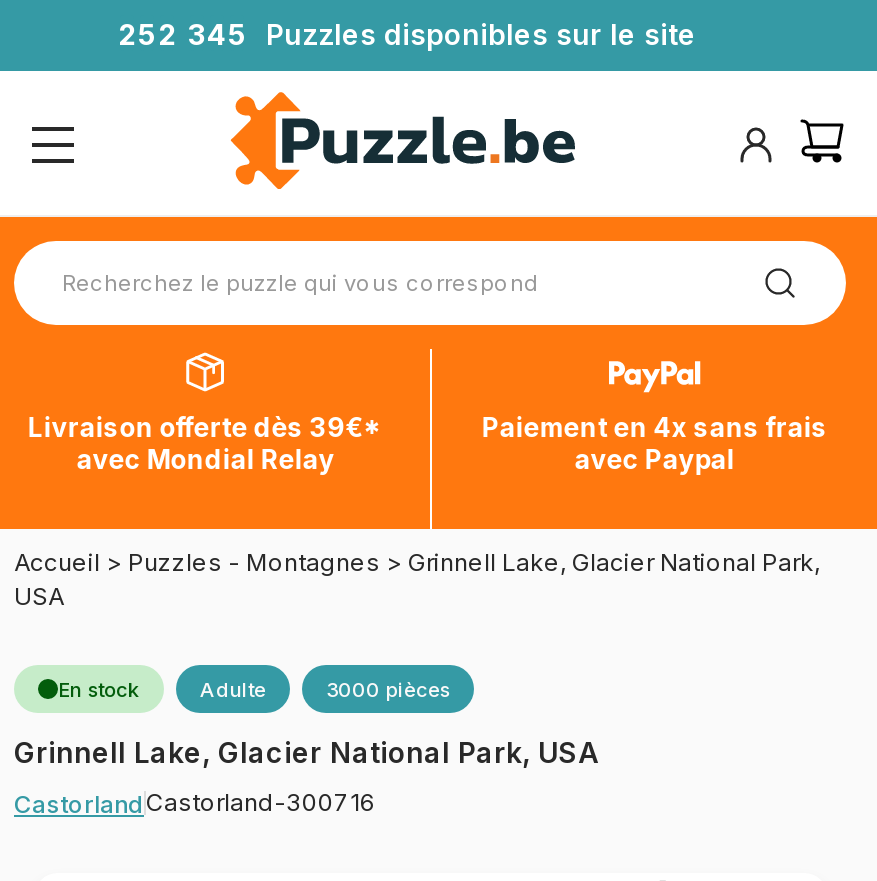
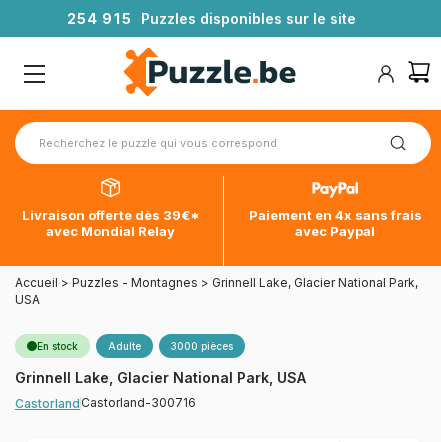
- 25 2 345 Puzzles disponibles sur le site
+ 25 4 9 1 5 Puzzles disponibles sur le site
